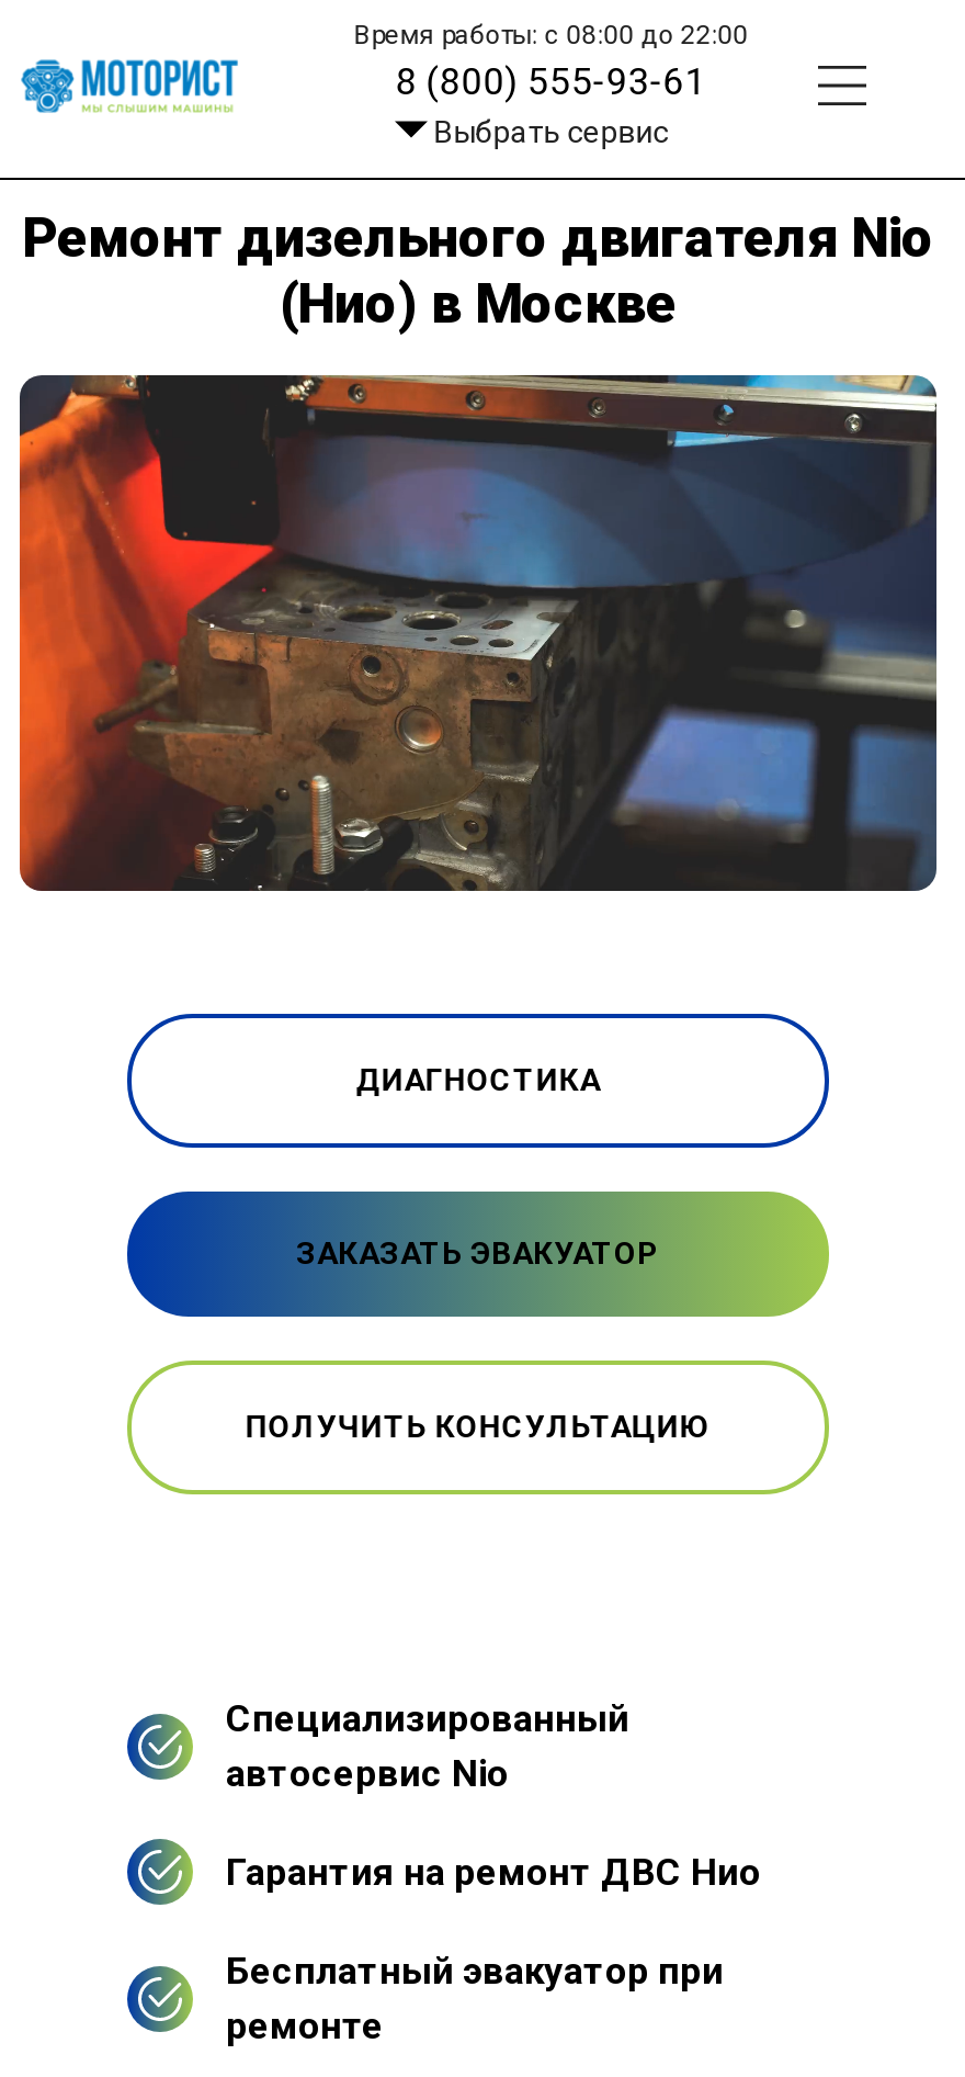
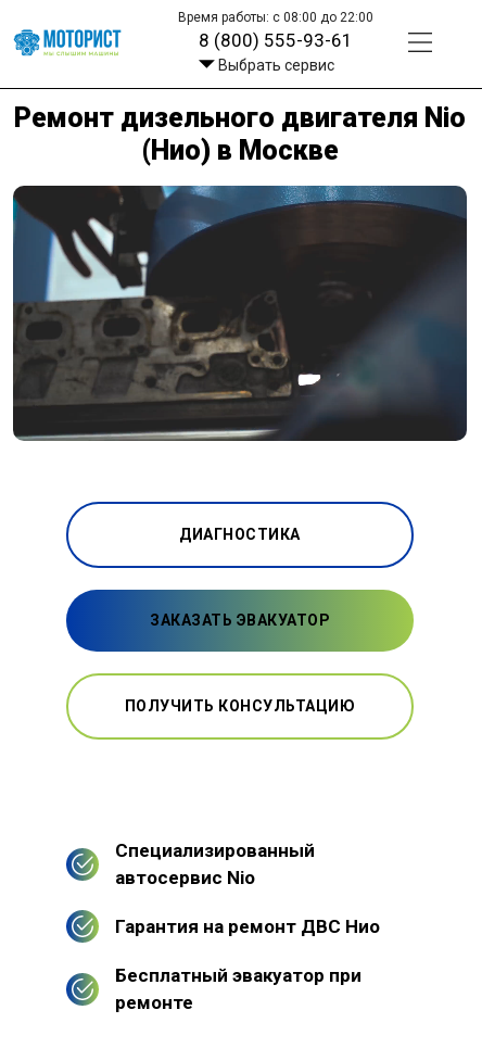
- [image]
+ [image]
